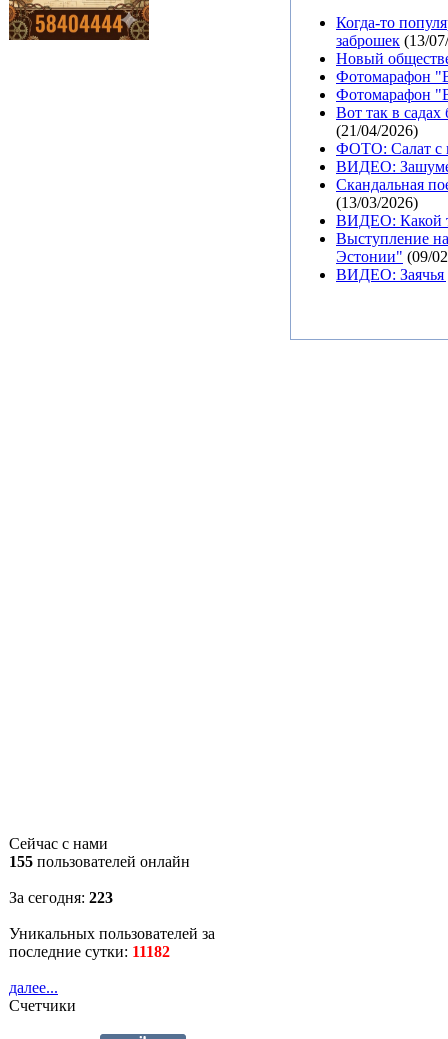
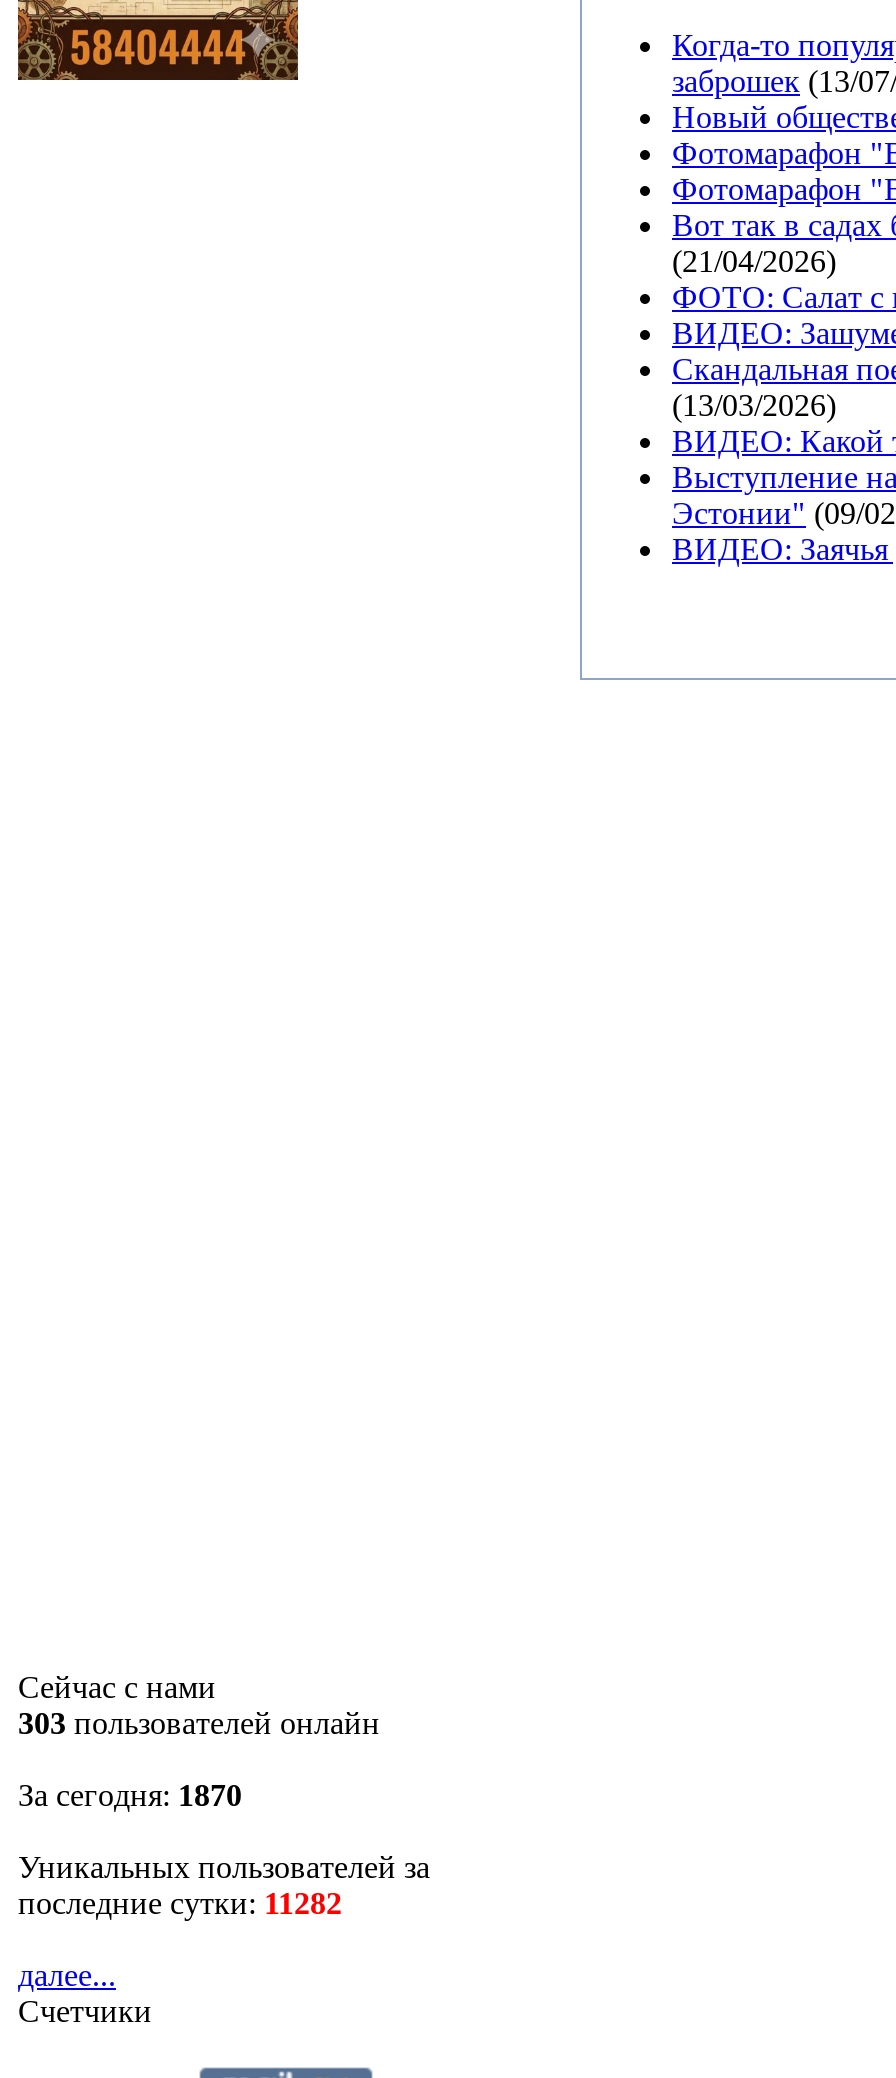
- 155 пользователей онлайн
+ 303 пользователей онлайн

- За сегодня: 223
+ За сегодня: 1870

- последние сутки: 11182
+ последние сутки: 11282
